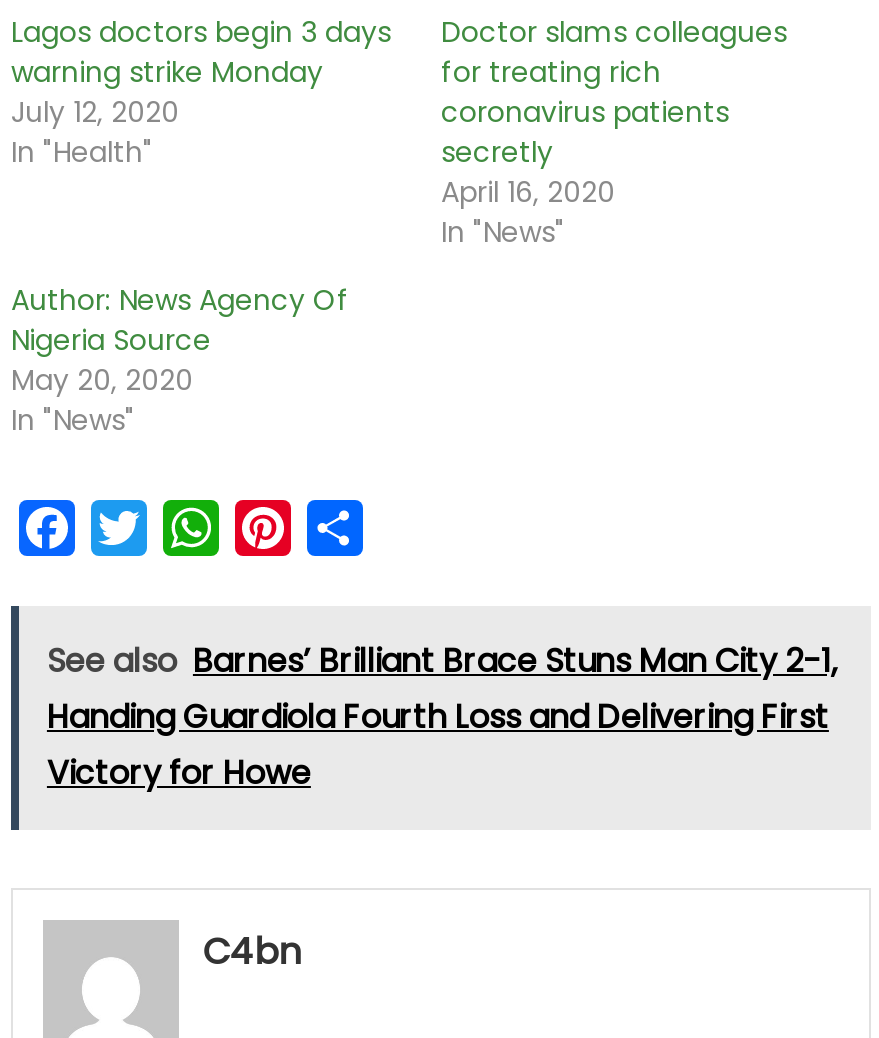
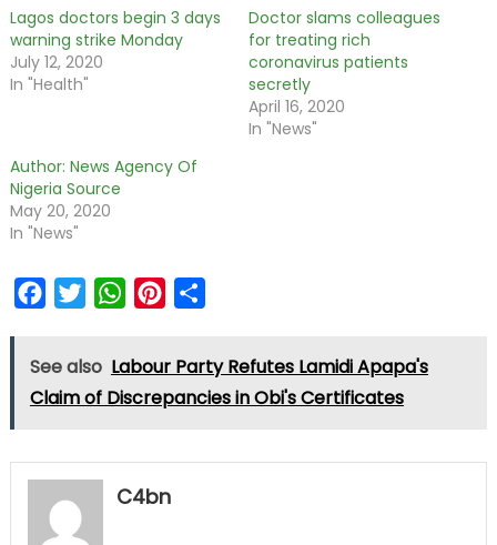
- See also Barnes’ Brilliant Brace Stuns Man City 2-1,
- Handing Guardiola Fourth Loss and Delivering First
- Victory for Howe
+ See also Labour Party Refutes Lamidi Apapa's
+ Claim of Discrepancies in Obi's Certificates
